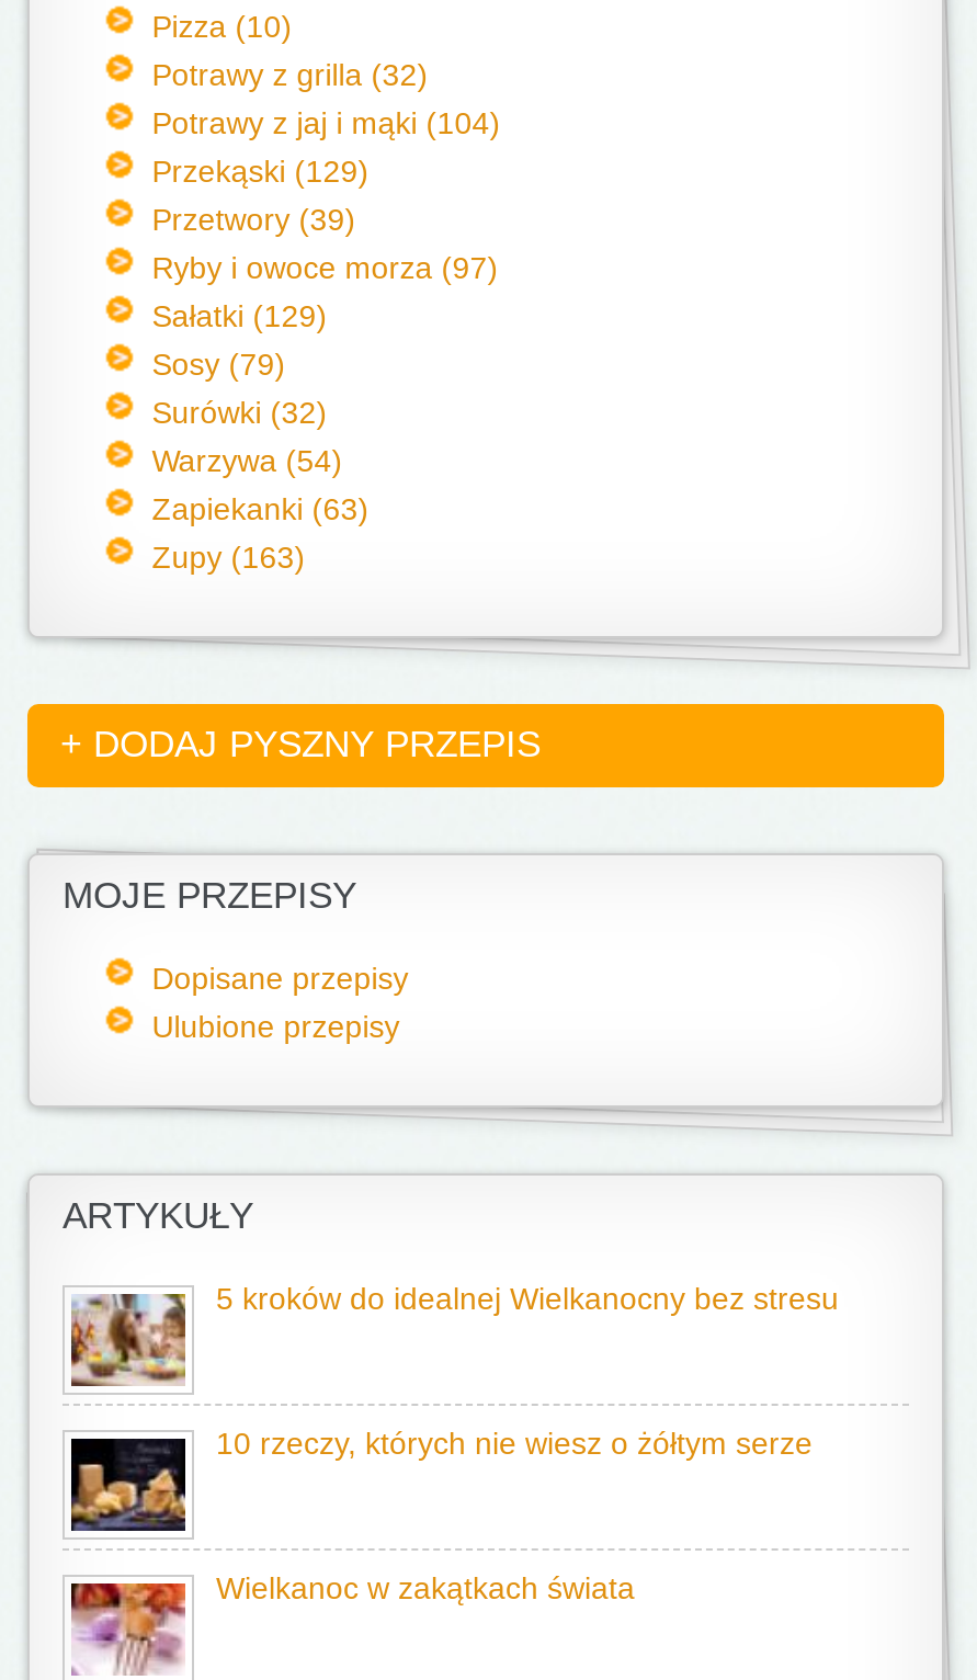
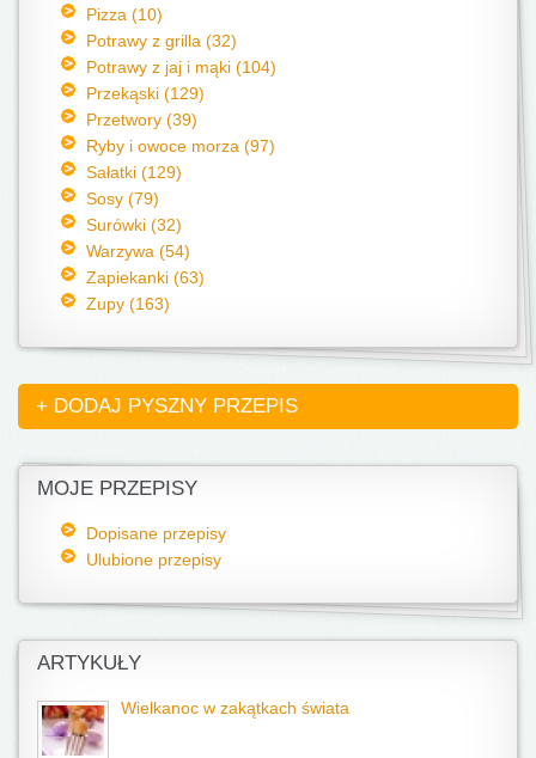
- [image]
- 5 kroków do idealnej Wielkanocny bez stresu

- [image]
- 10 rzeczy, których nie wiesz o żółtym serze
